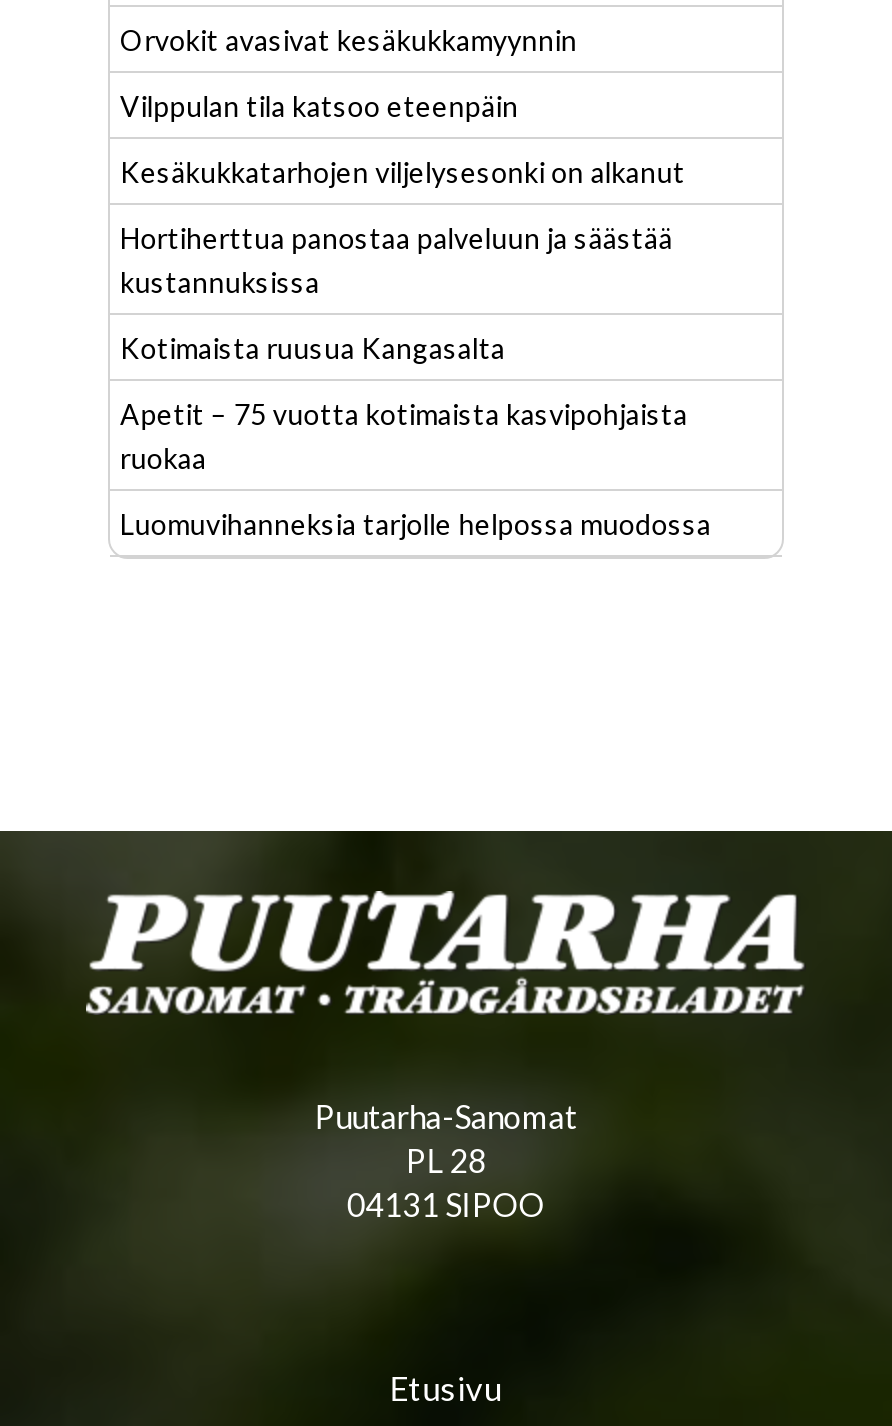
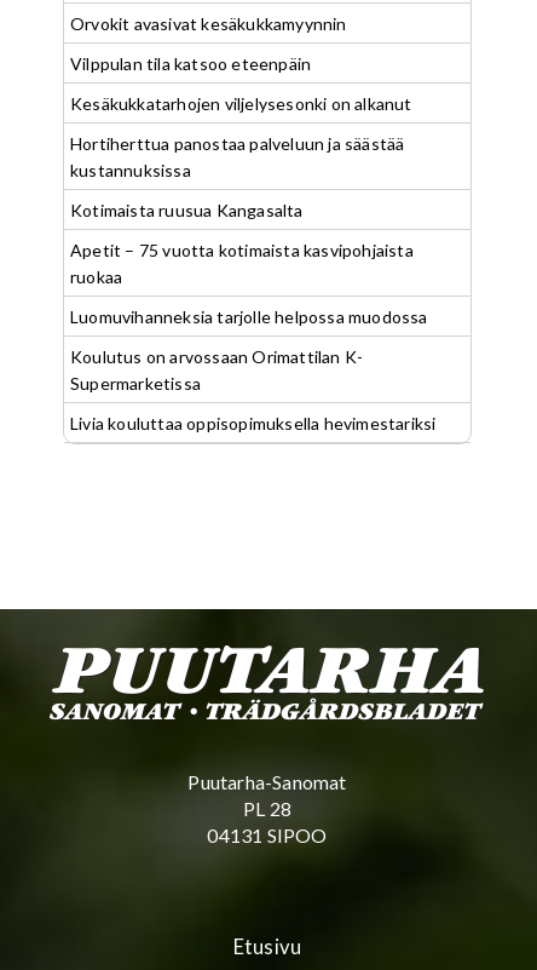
+ Koulutus on arvossaan Orimattilan K-
+ Supermarketissa
+ Livia kouluttaa oppisopimuksella hevimestariksi
